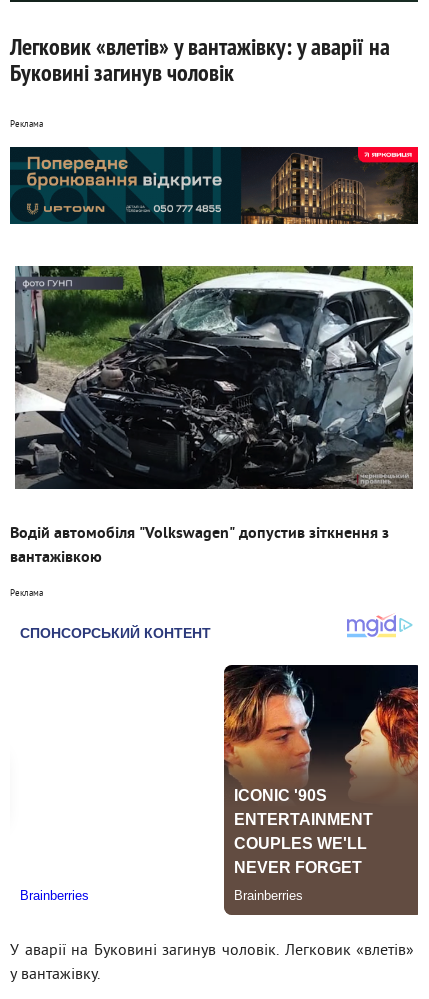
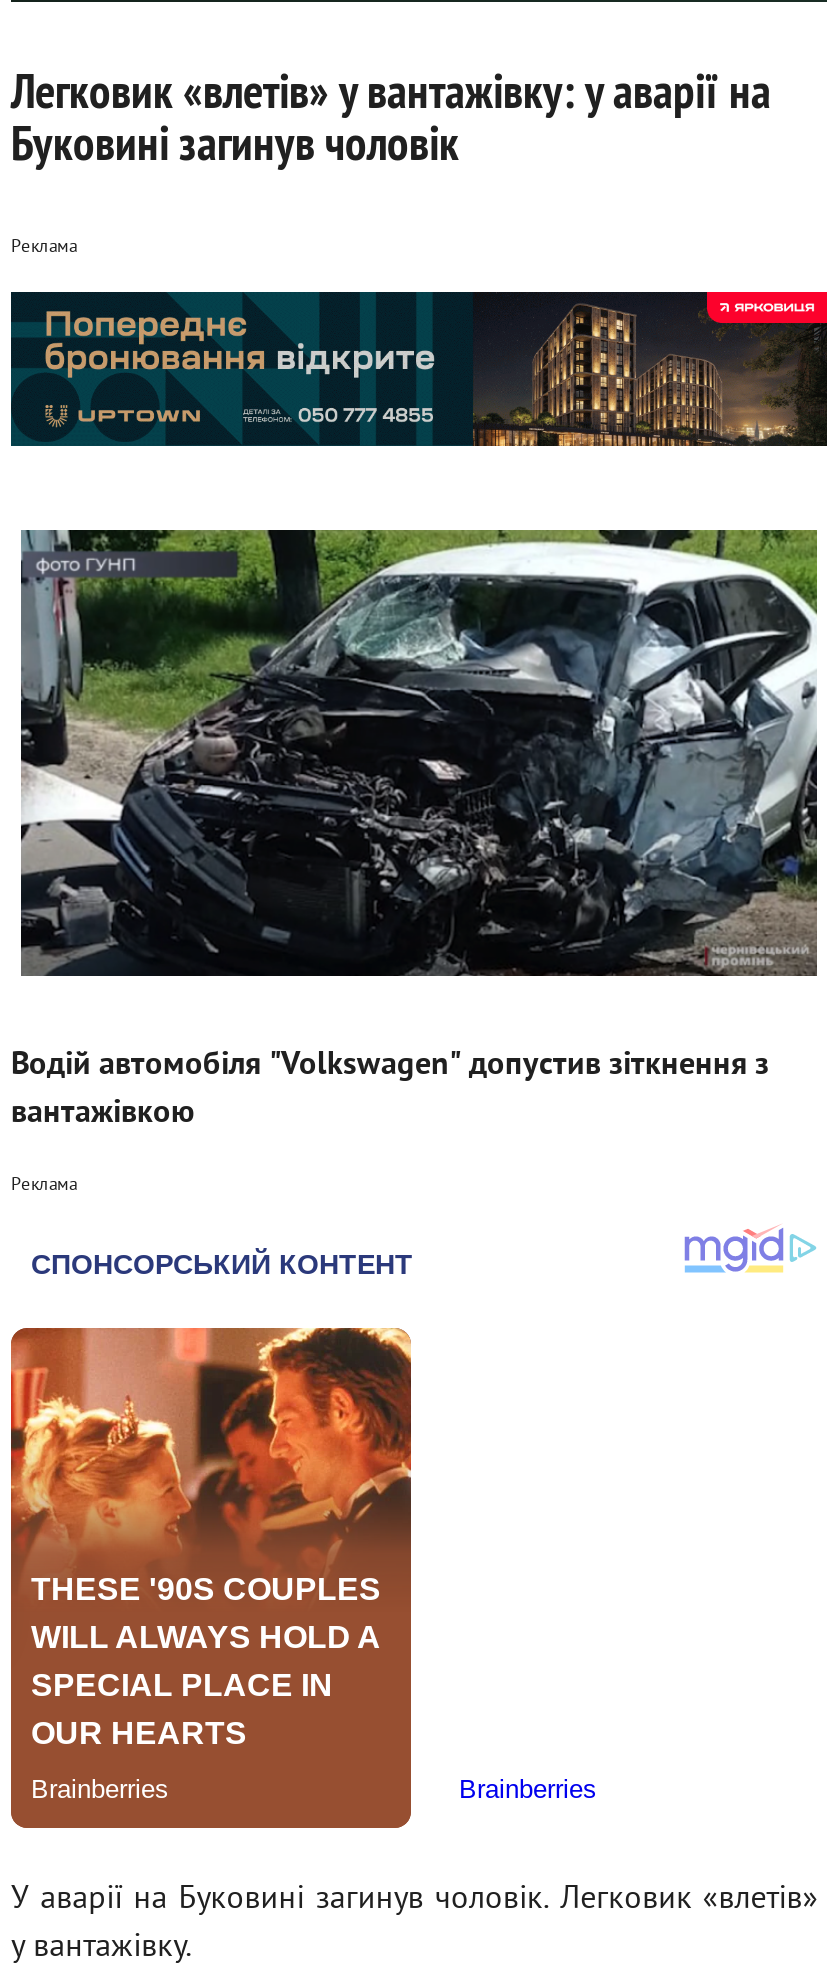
+ [image]

- [image]
